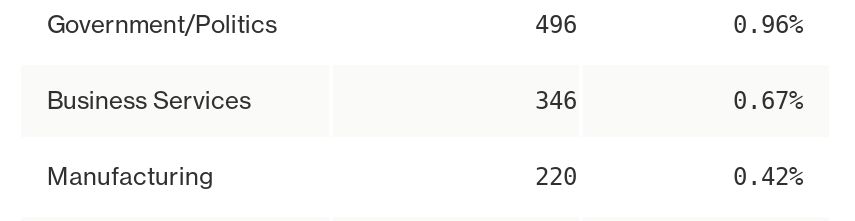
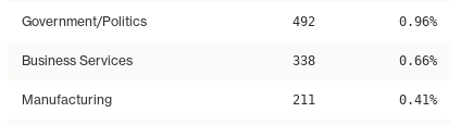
- 496
+ 492

- 346
+ 338

- 0.67%
+ 0.66%

- 220
+ 211

- 0.42%
+ 0.41%
